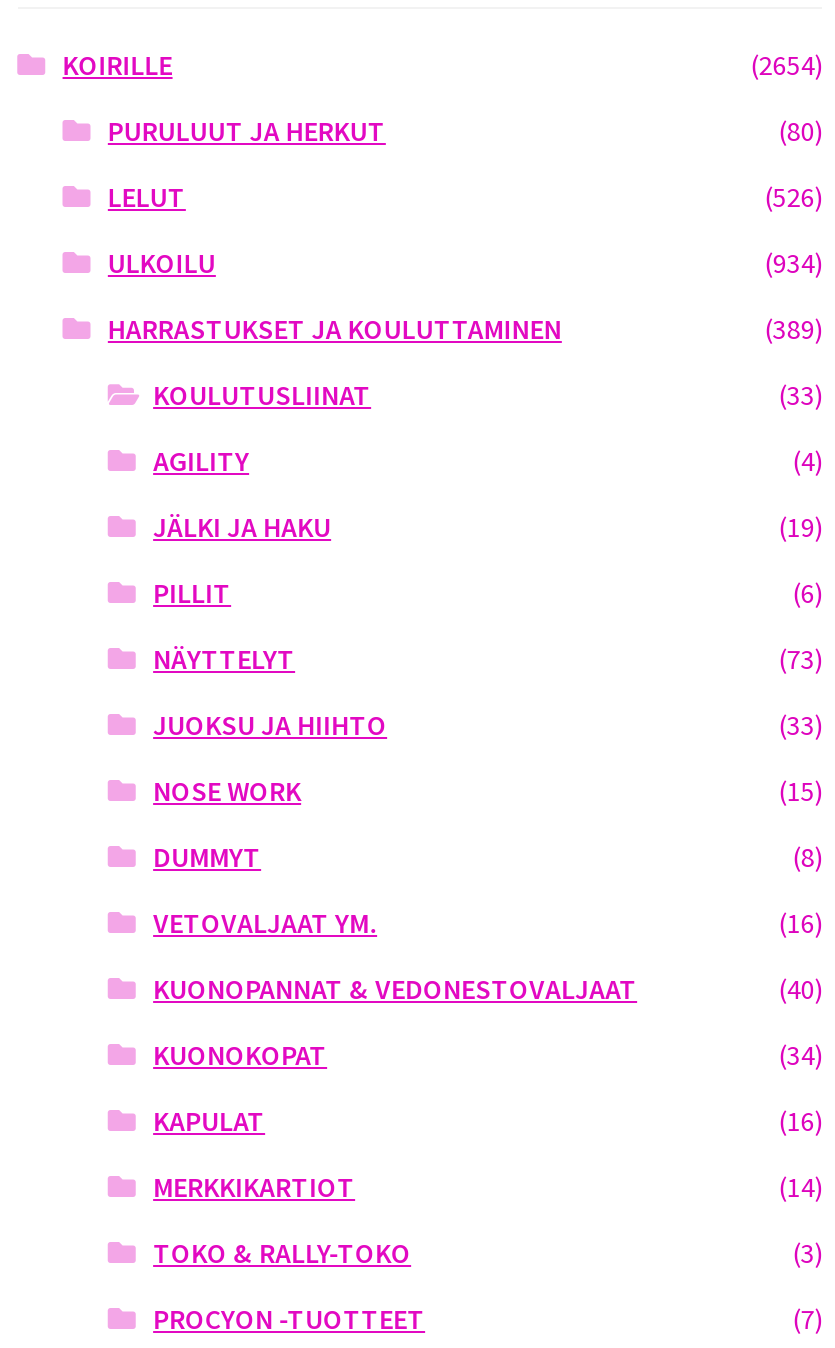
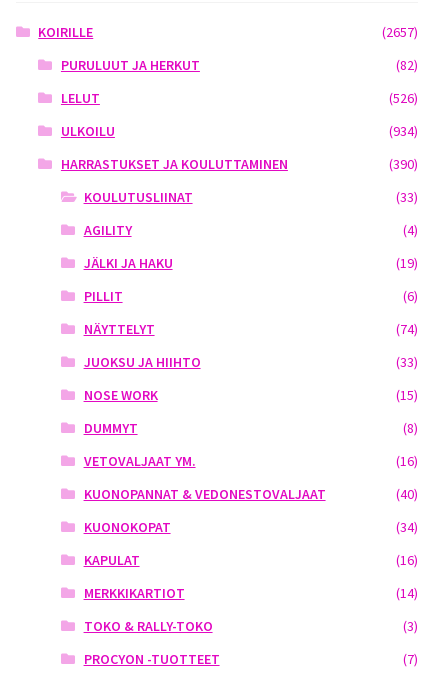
- (2654)
+ (2657)

- (80)
+ (82)

- (389)
+ (390)

- (73)
+ (74)
